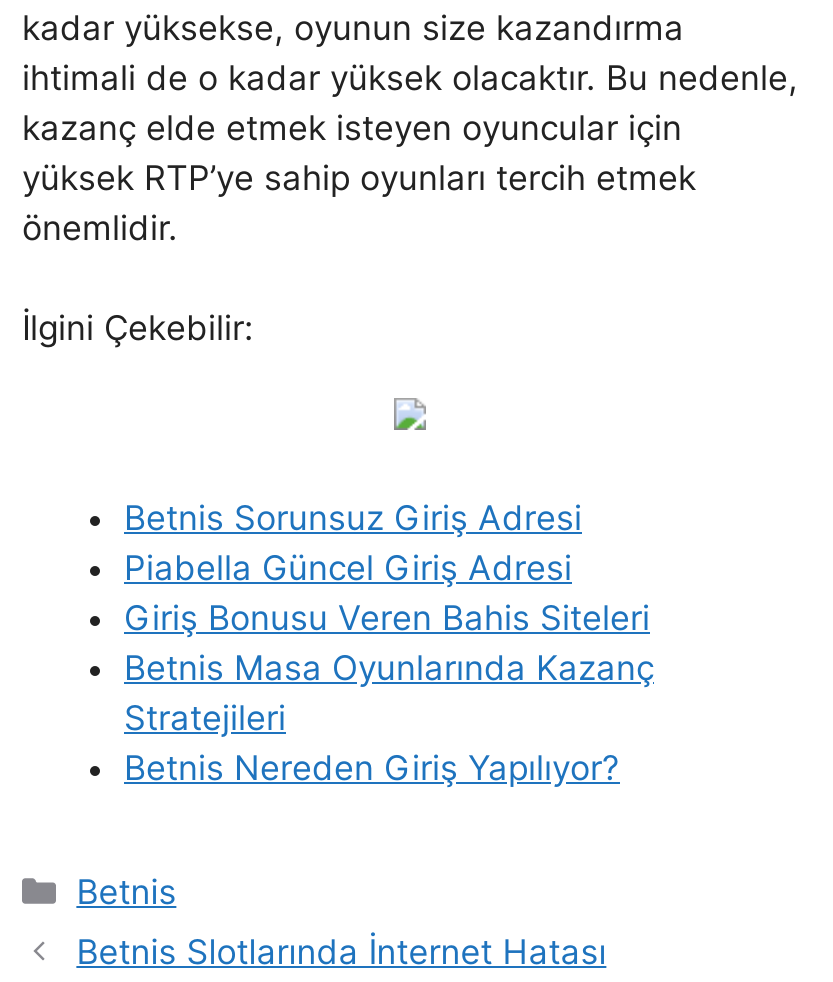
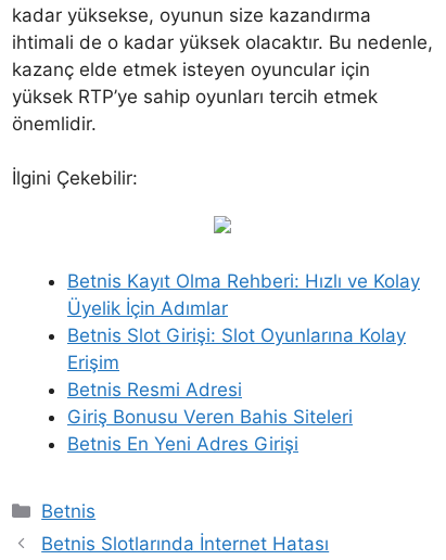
- Betnis Sorunsuz Giriş Adresi
- Piabella Güncel Giriş Adresi
+ Betnis Kayıt Olma Rehberi: Hızlı ve Kolay
+ Üyelik İçin Adımlar
+ Betnis Slot Girişi: Slot Oyunlarına Kolay
+ Erişim
+ Betnis Resmi Adresi

moved down: Giriş Bonusu Veren Bahis Siteleri

- Betnis Masa Oyunlarında Kazanç
- Stratejileri
- Betnis Nereden Giriş Yapılıyor?
+ Betnis En Yeni Adres Girişi
